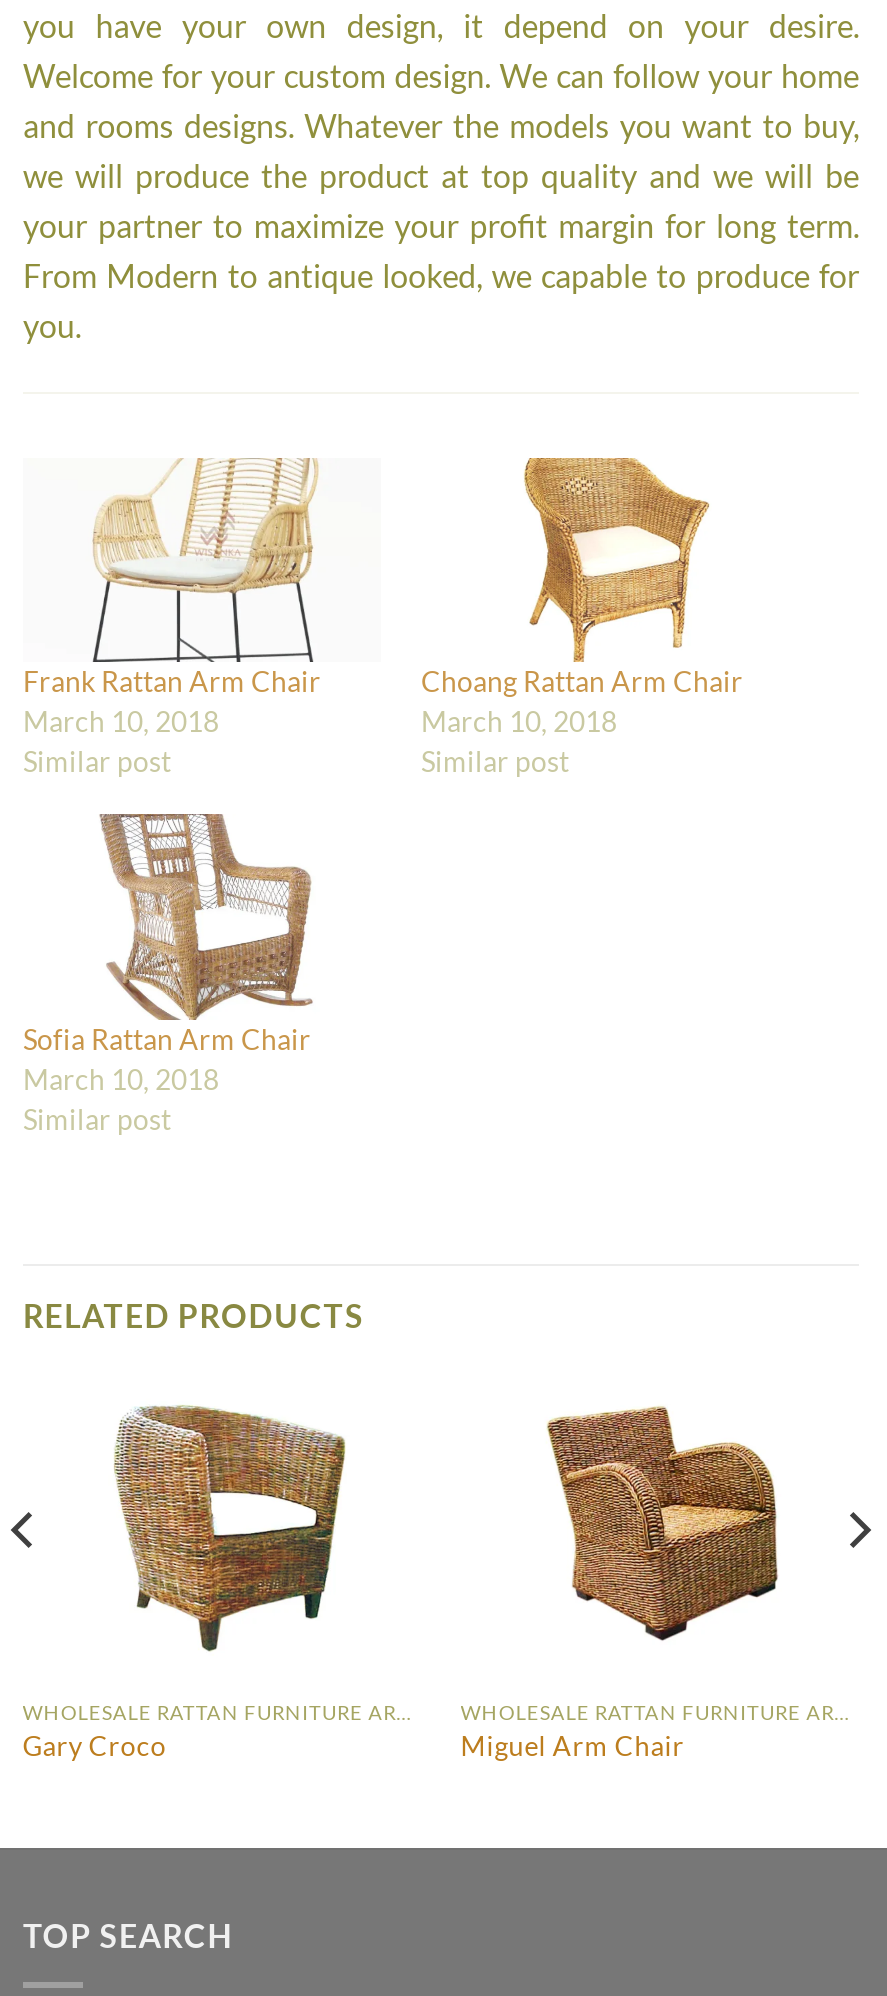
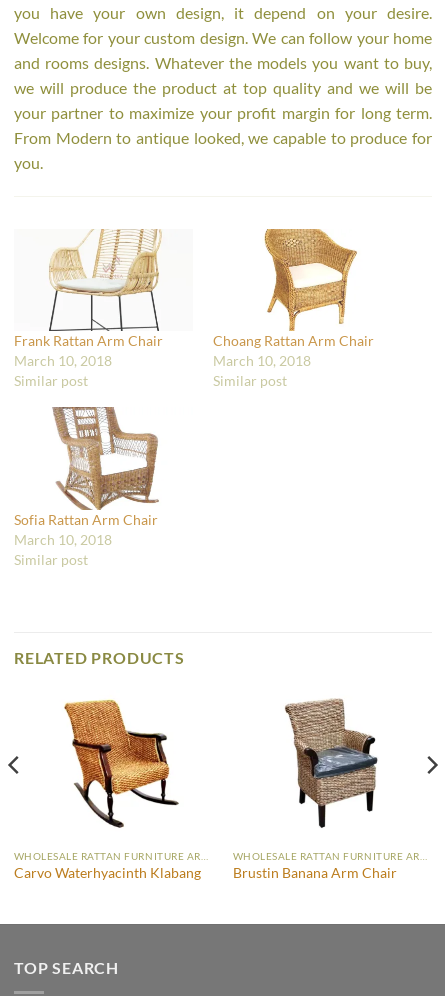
- [image]
- Gary Croco
+ [image]
+ Carvo Waterhyacinth Klabang

- [image]
- Miguel Arm Chair
+ [image]
+ Brustin Banana Arm Chair
